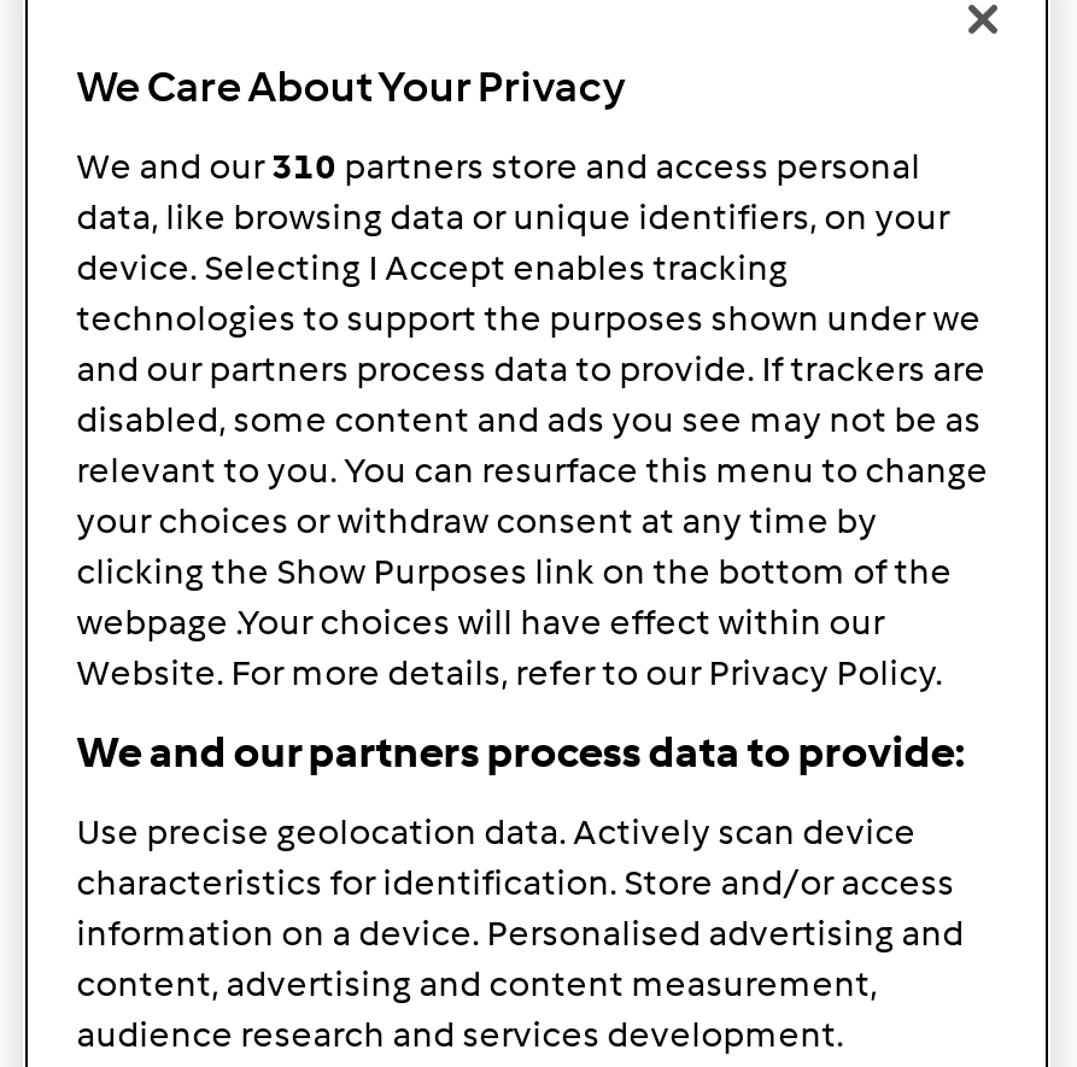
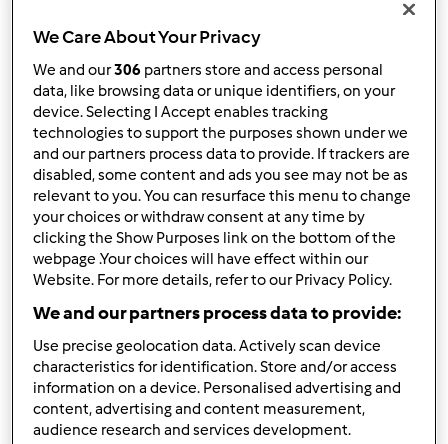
- We and our310 partners store and access personal
+ We and our306 partners store and access personal
